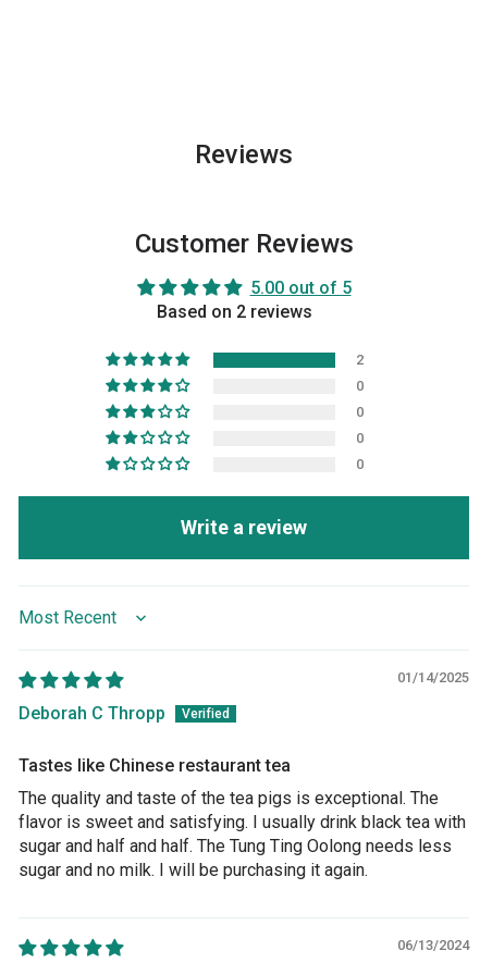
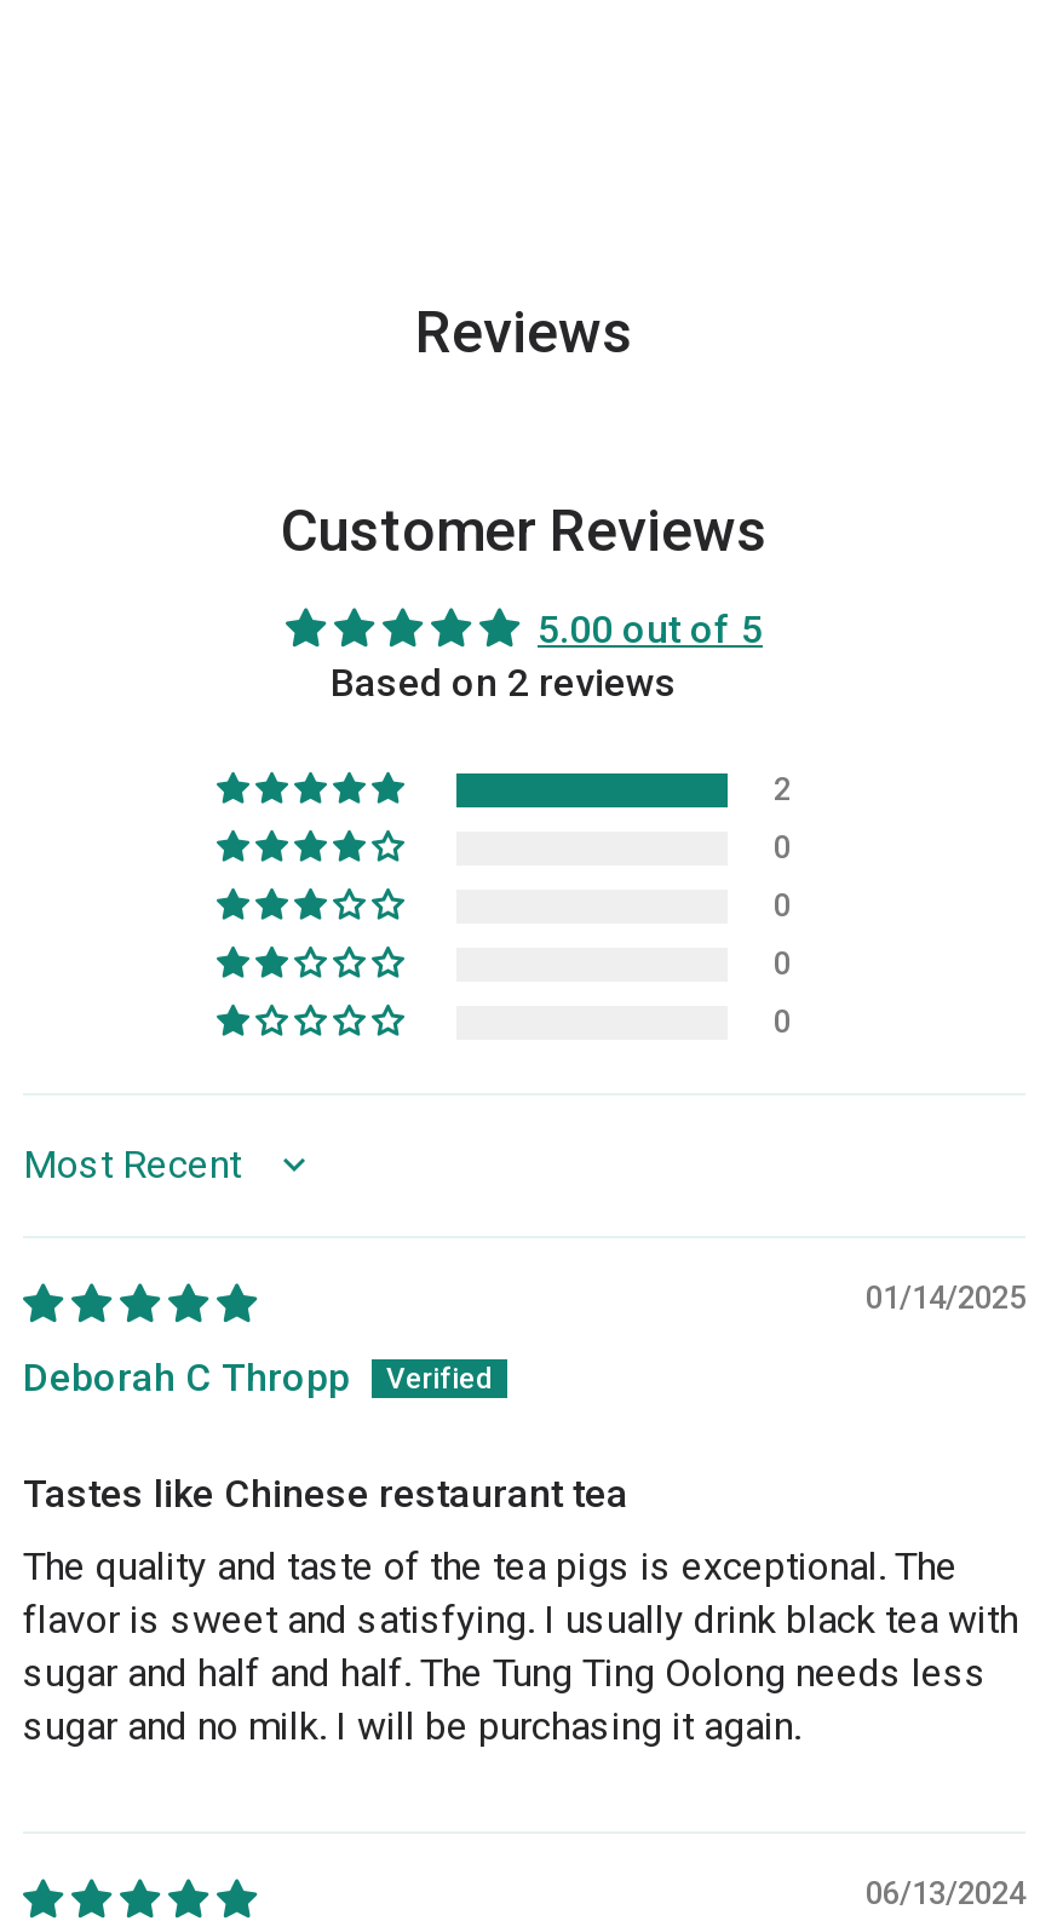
- Write a review
